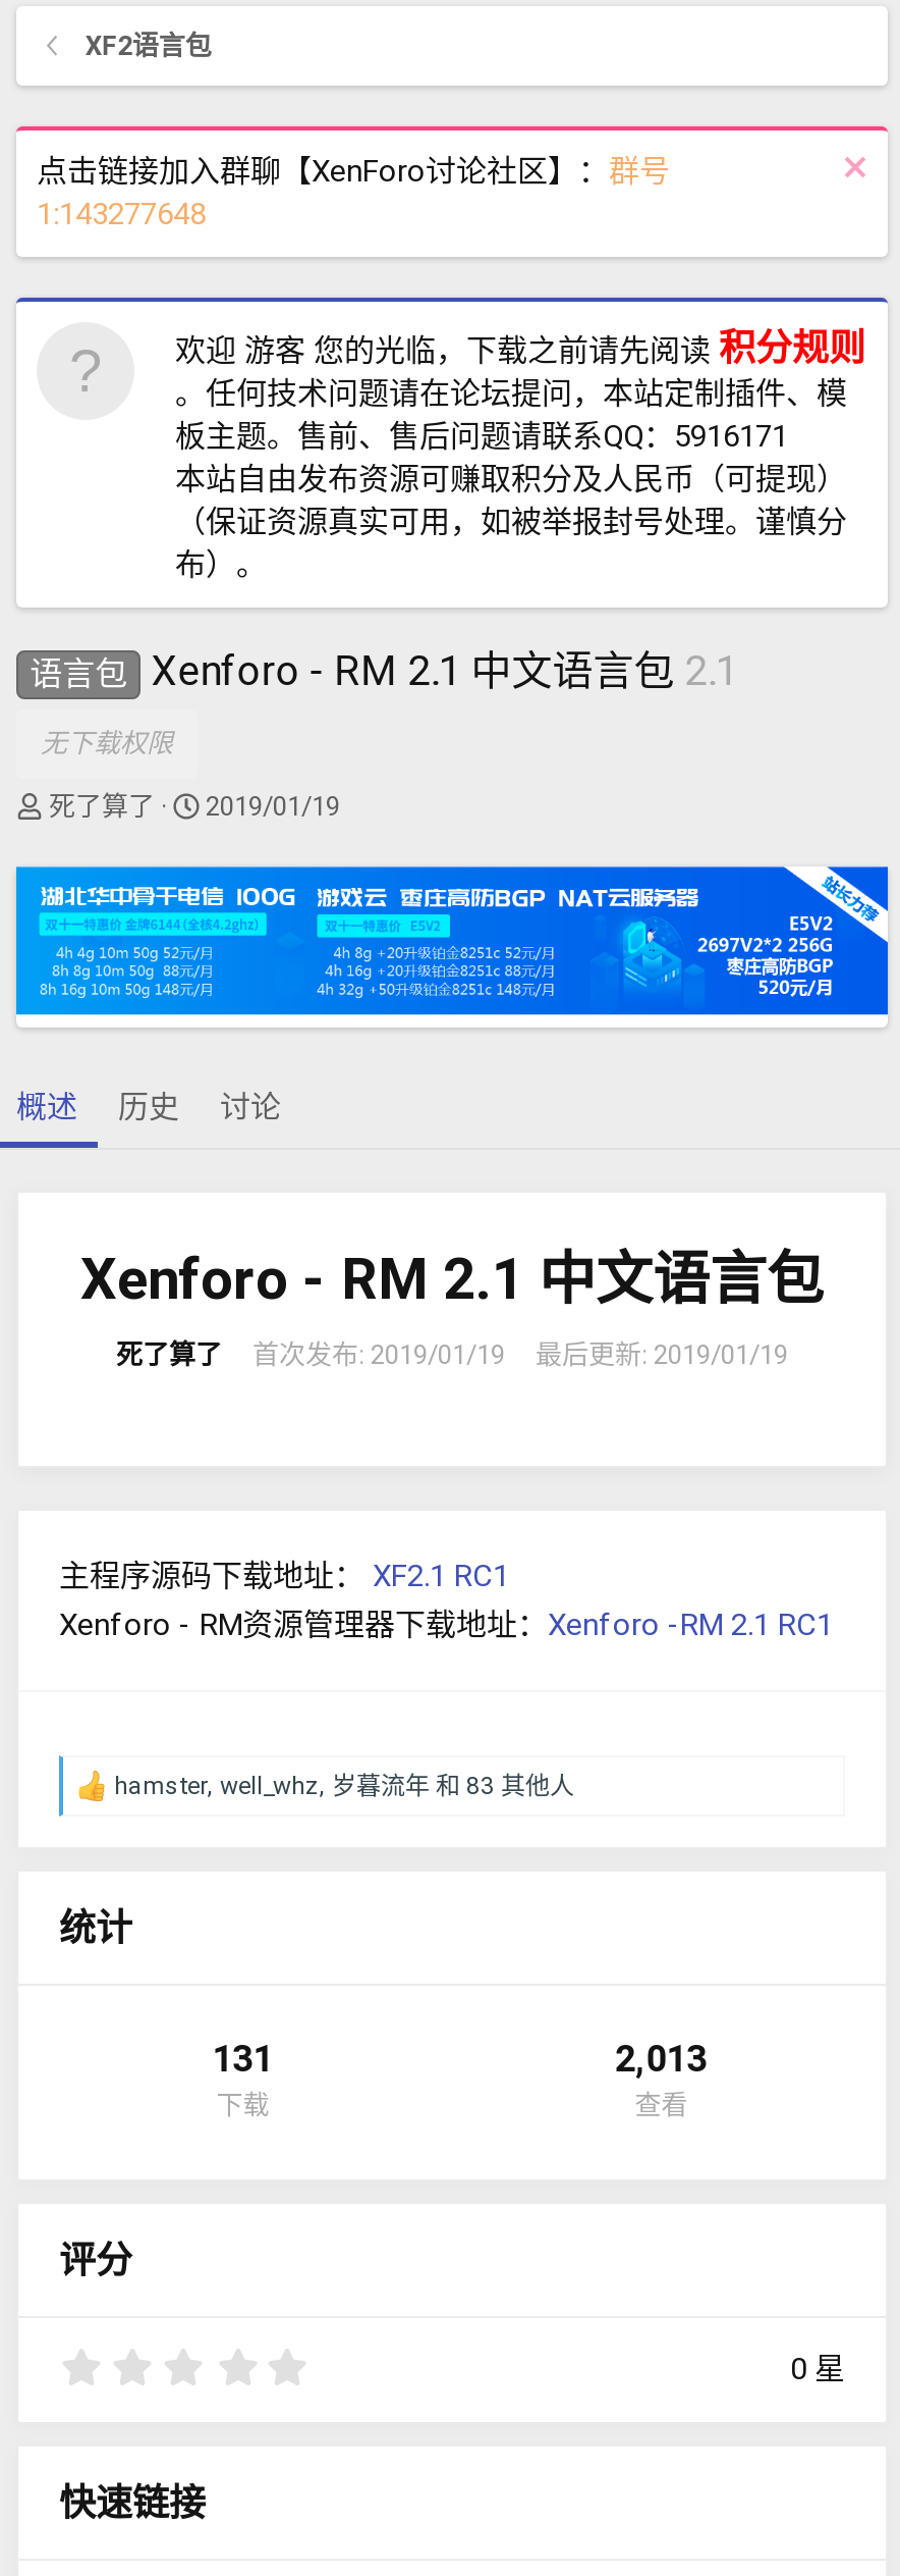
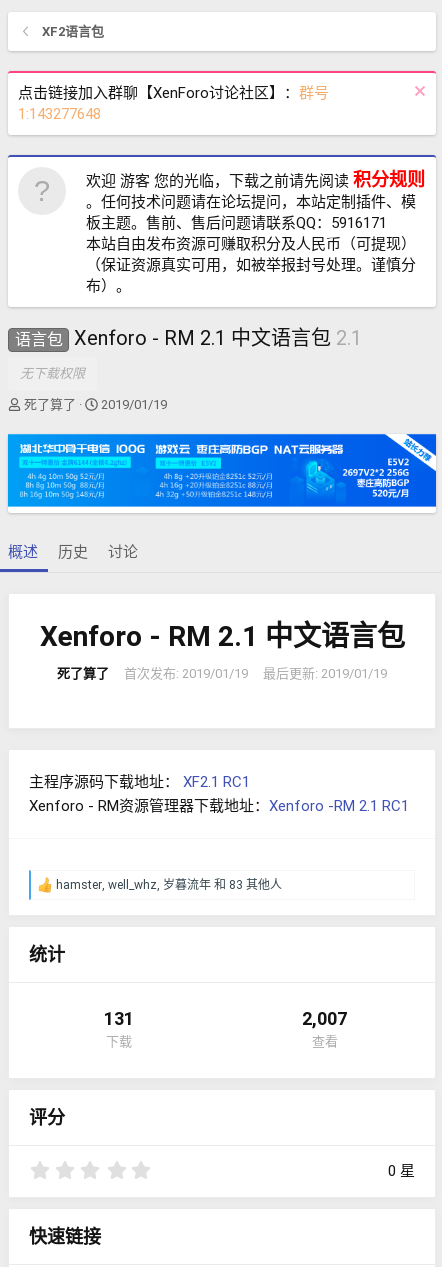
- 2,013
+ 2,007
